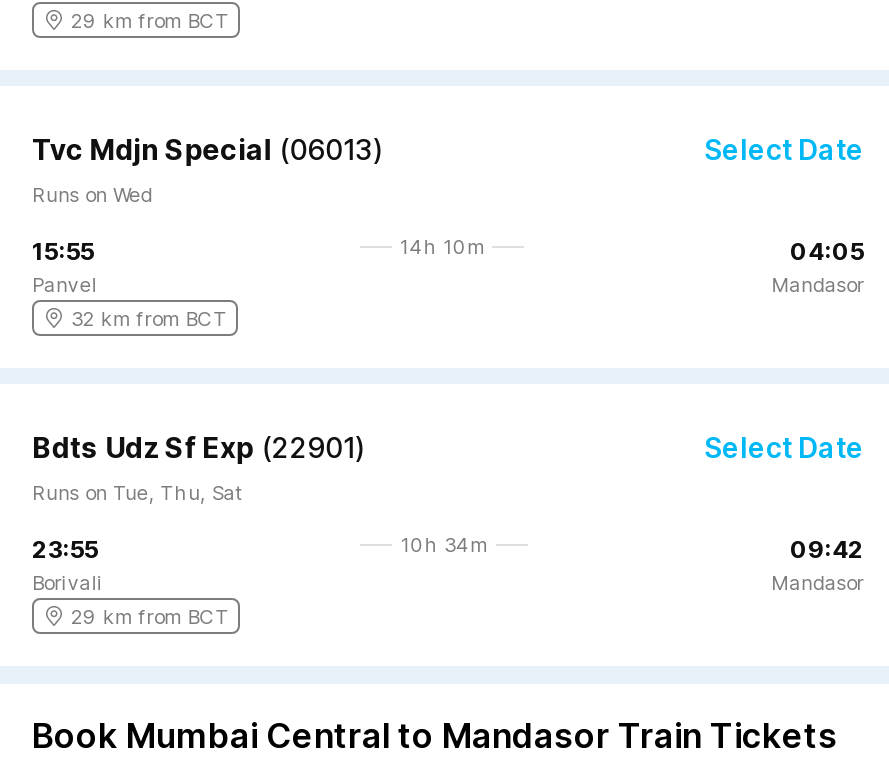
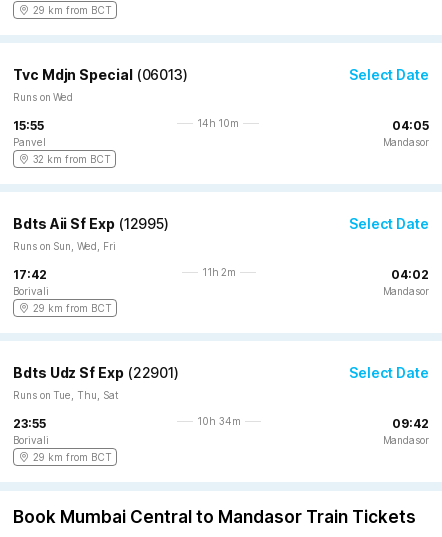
+ Bdts Aii Sf Exp (12995)
+ Select Date
+ Runs on Sun, Wed, Fri
+ 17:42
+ 11h 2m
+ 04:02
+ Borivali
+ Mandasor
+ 29 km from BCT
